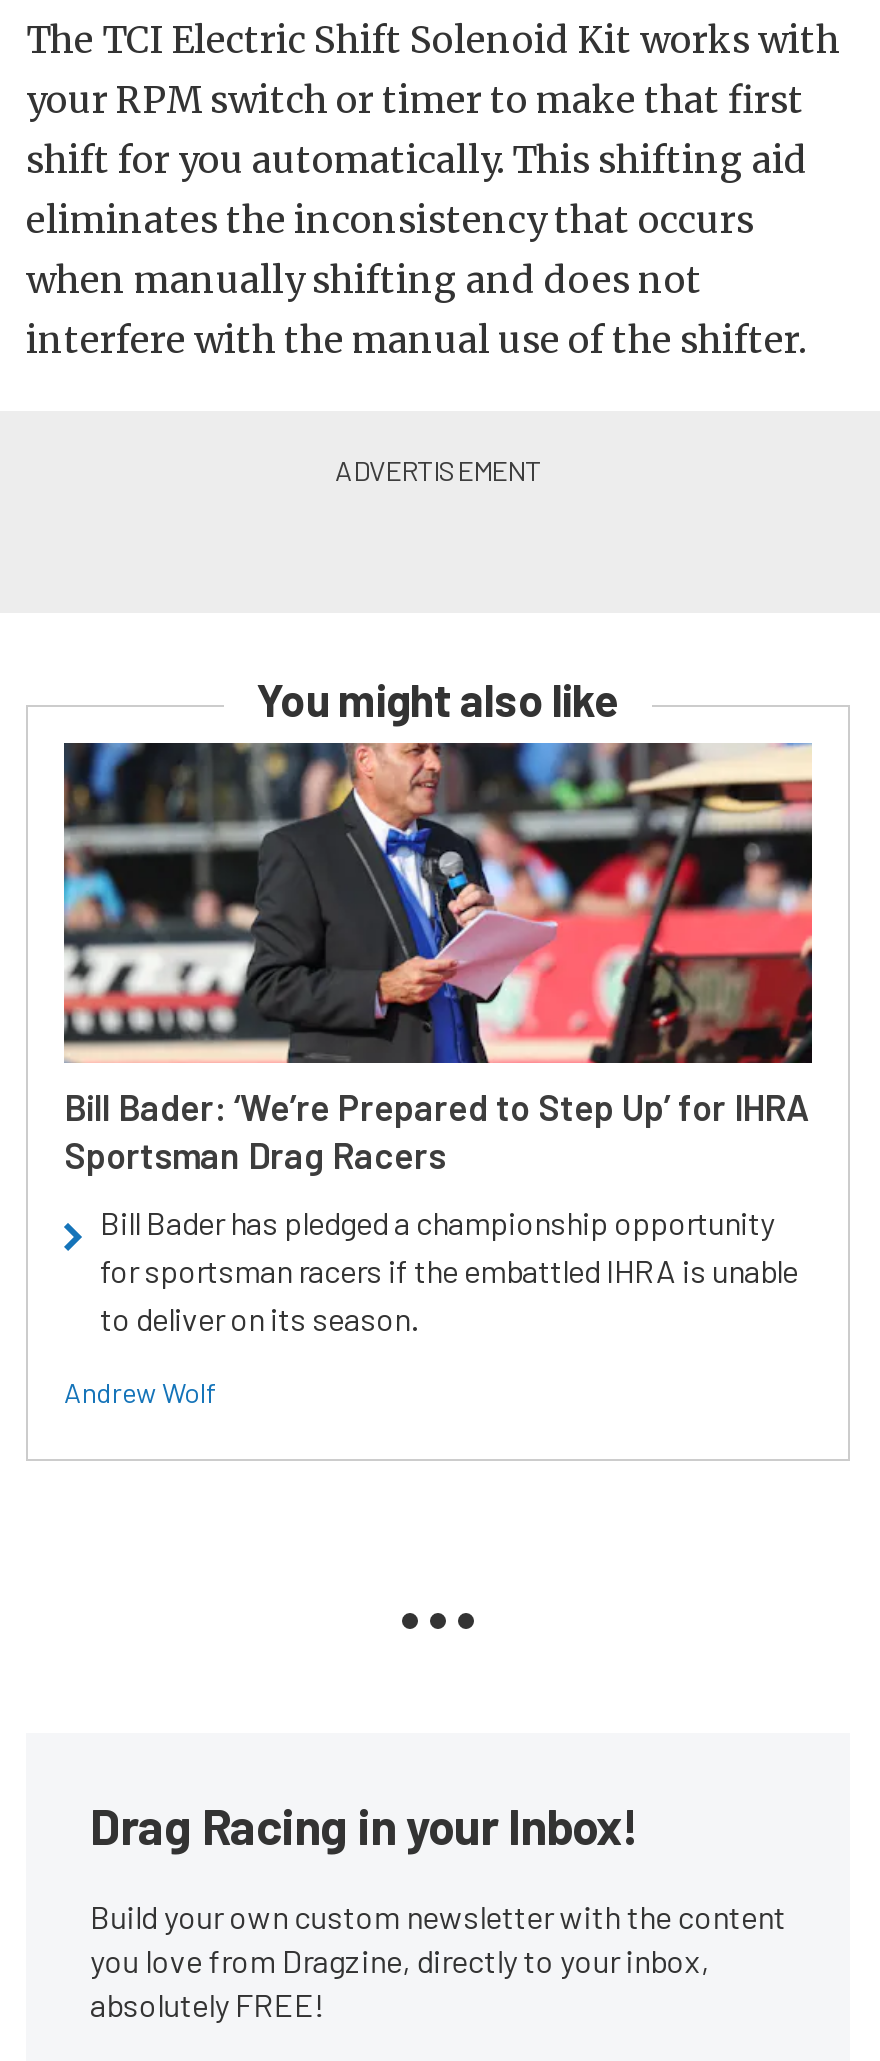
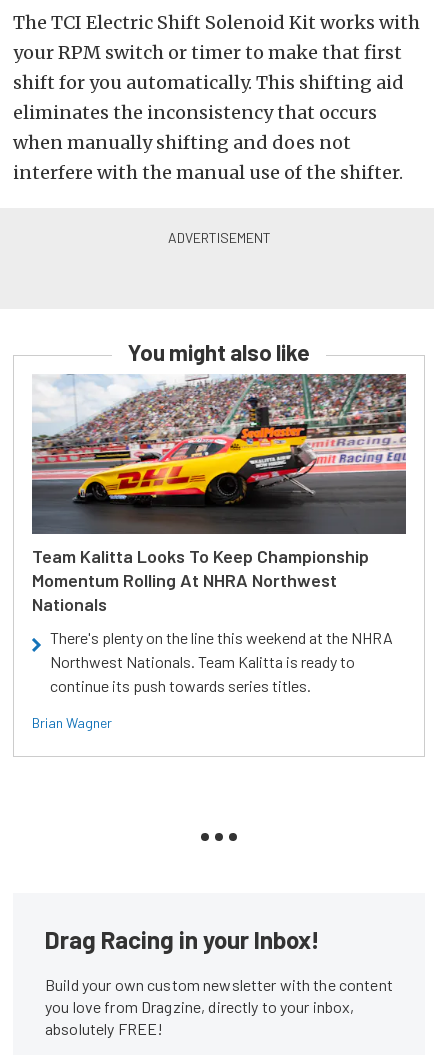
- [image]
- Bill Bader: ‘We’re Prepared to Step Up’ for IHRA
- Sportsman Drag Racers
+ [image]
+ Team Kalitta Looks To Keep Championship
+ Momentum Rolling At NHRA Northwest
+ Nationals

- Bill Bader has pledged a championship opportunity
- for sportsman racers if the embattled IHRA is unable
- to deliver on its season.
+ There's plenty on the line this weekend at the NHRA
+ Northwest Nationals. Team Kalitta is ready to
+ continue its push towards series titles.

- Andrew Wolf
+ Brian Wagner
